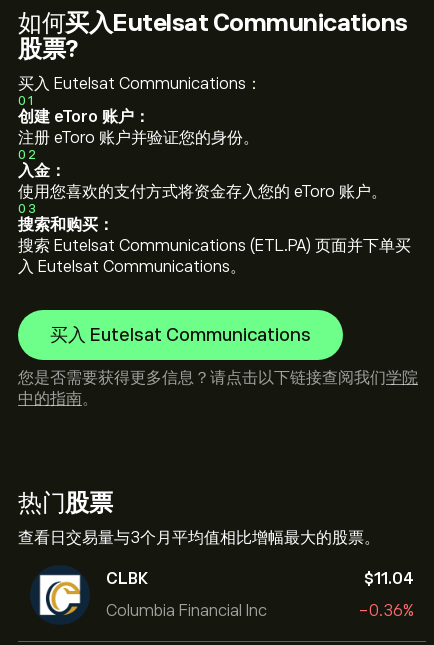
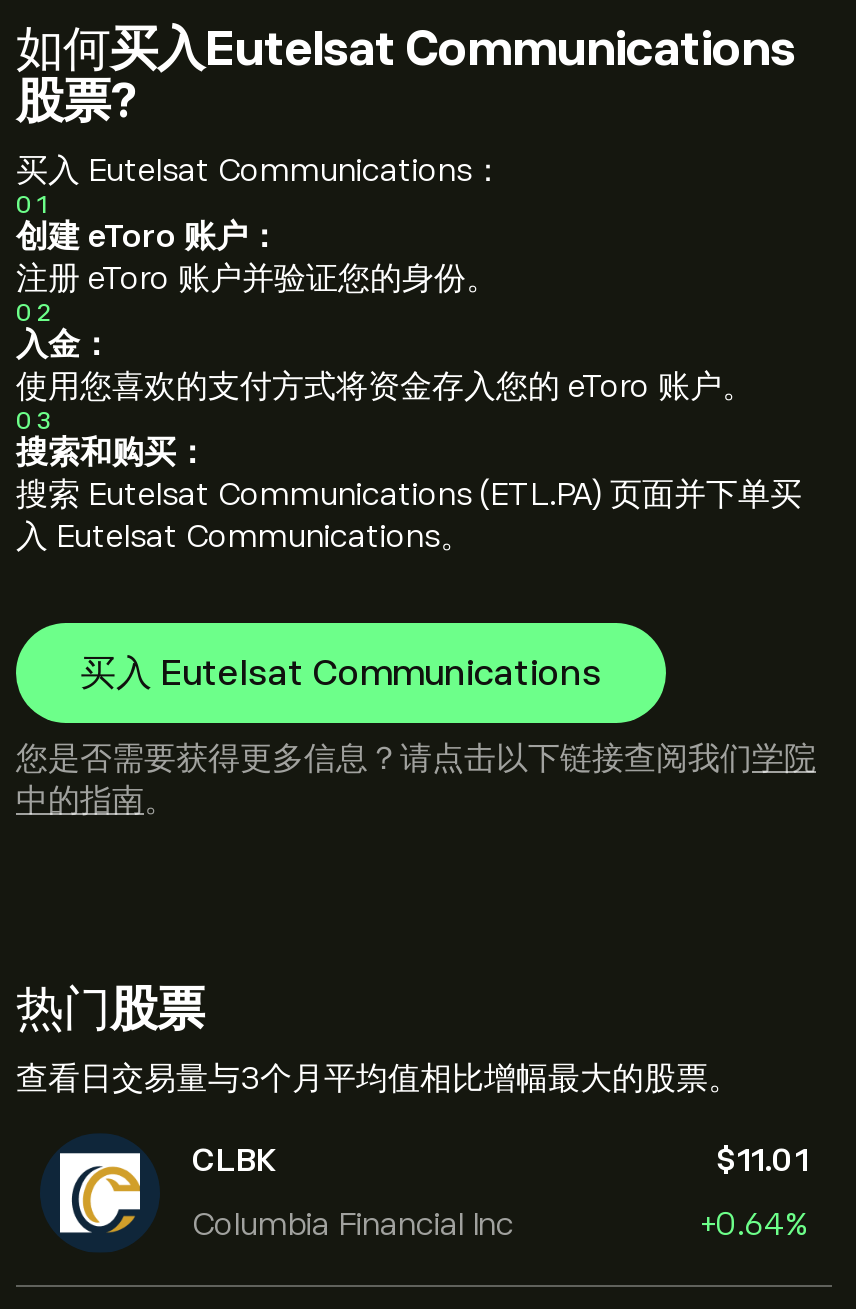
- $11.04
+ $11.01

- -0.36%
+ +0.64%
